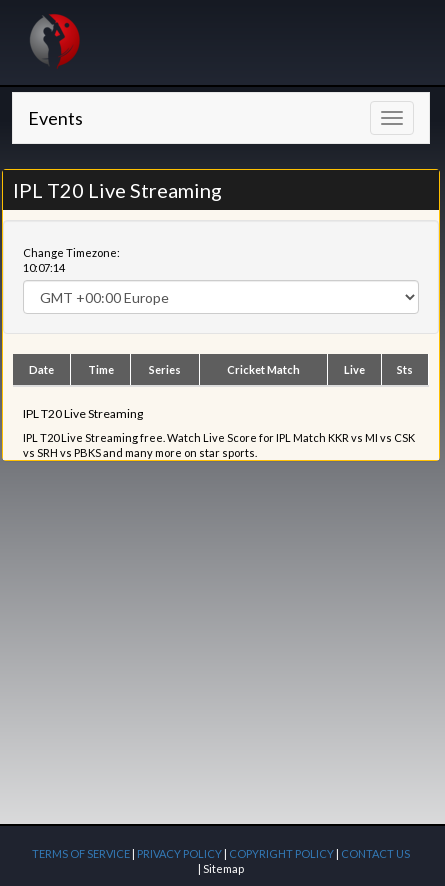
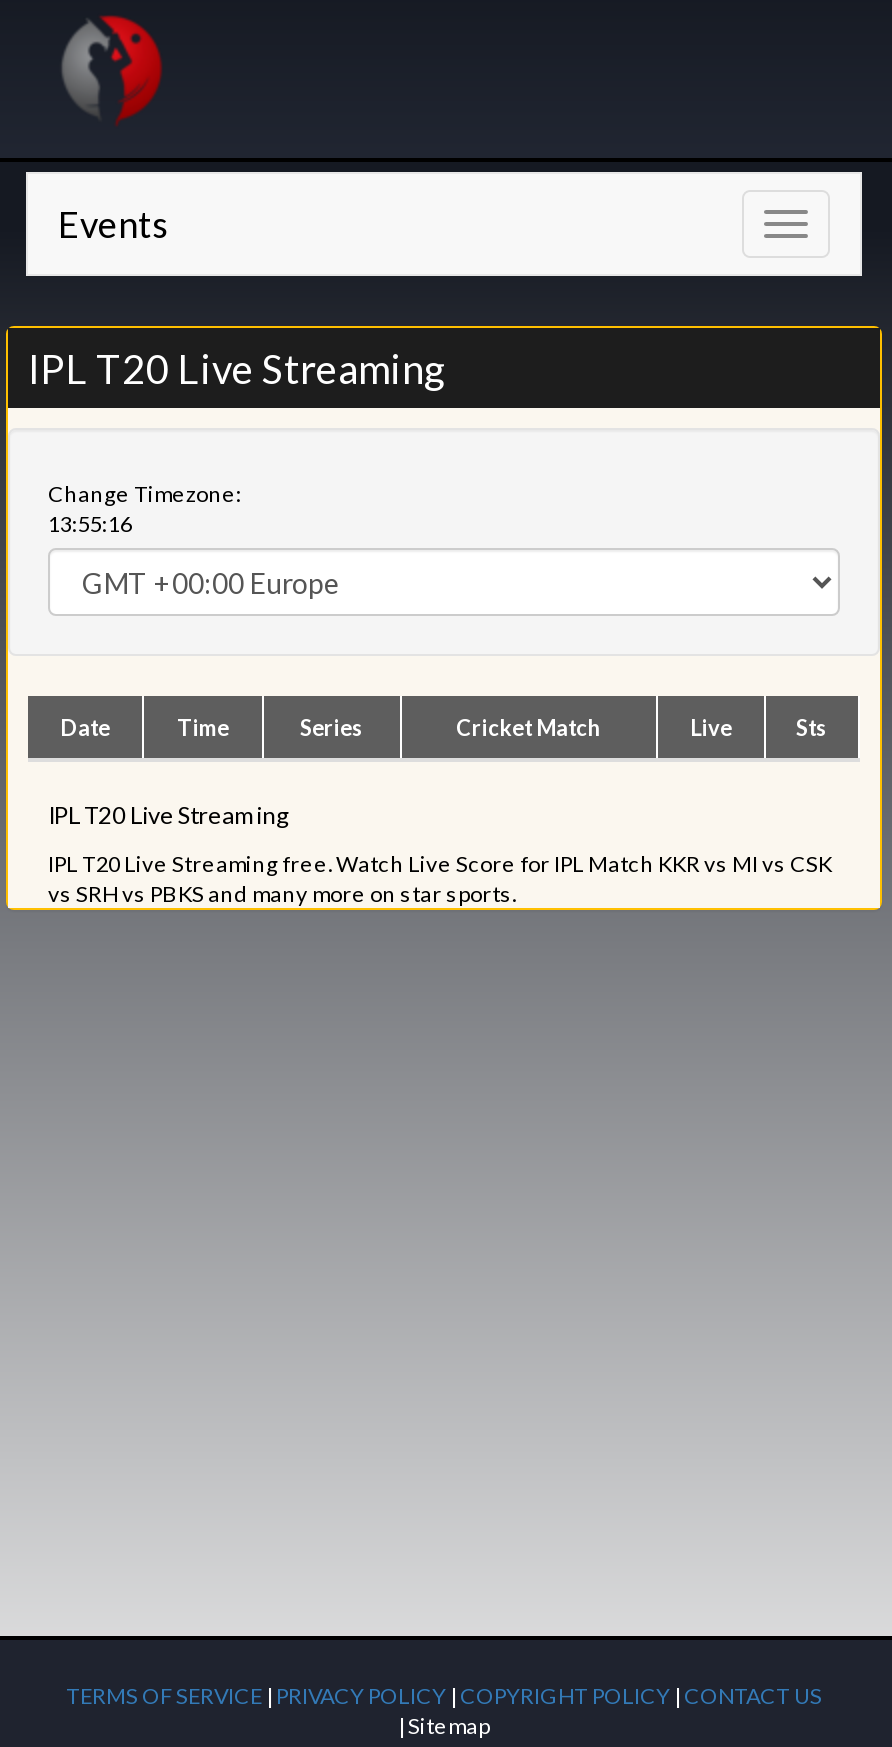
- 10:07:14
+ 13:55:16
